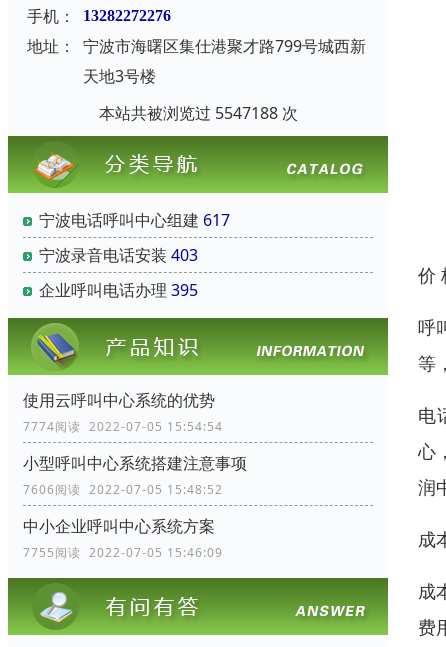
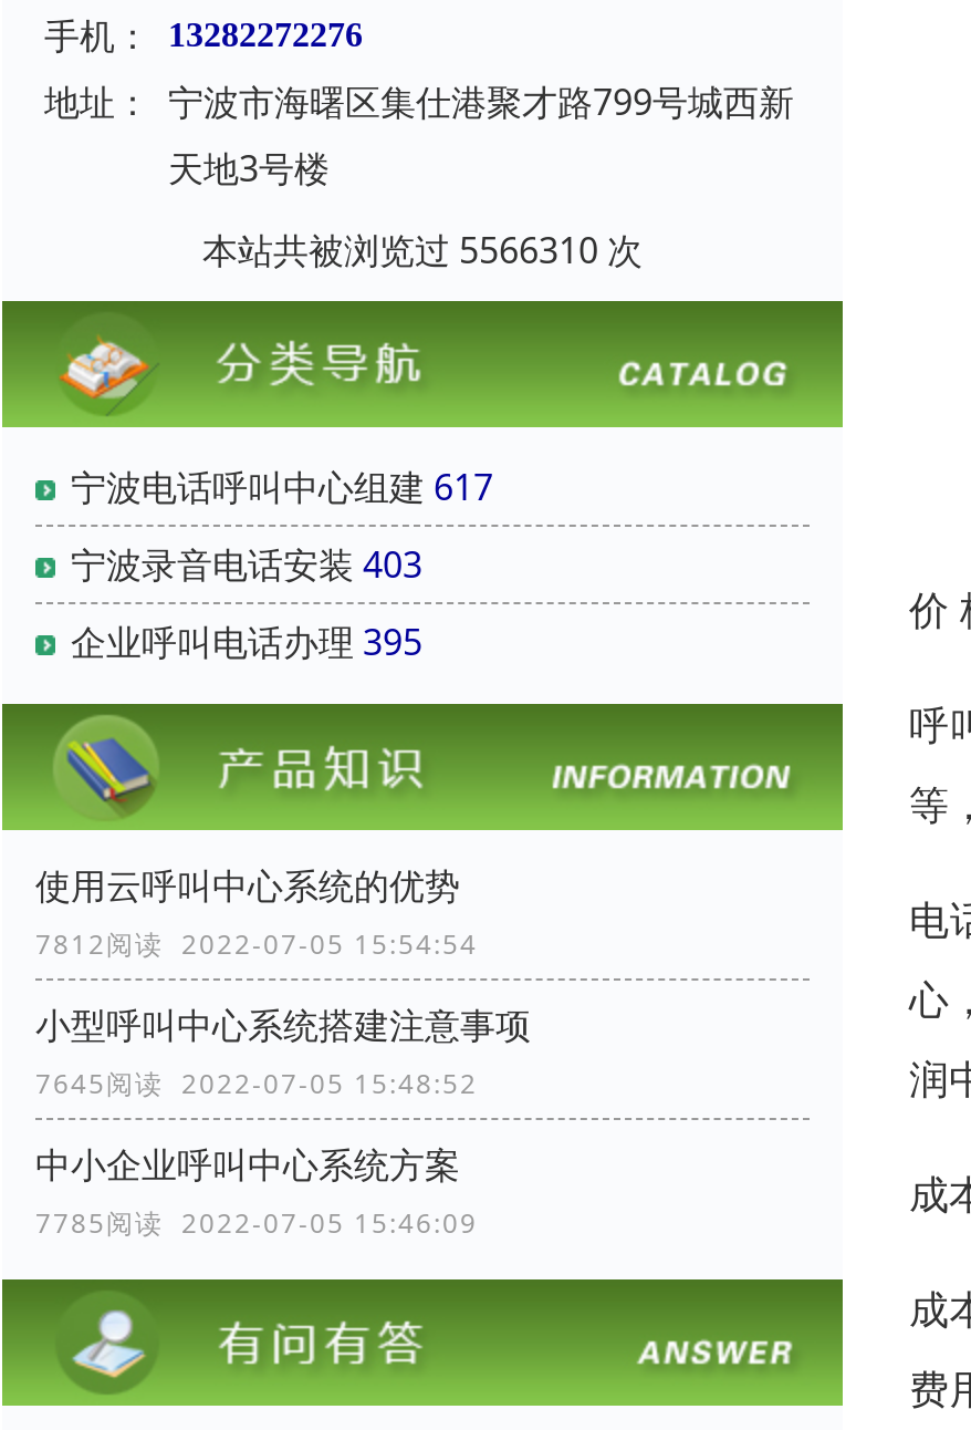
- 本站共被浏览过 5547188 次
+ 本站共被浏览过 5566310 次

- 7774阅读 2022-07-05 15:54:54
+ 7812阅读 2022-07-05 15:54:54

- 7606阅读 2022-07-05 15:48:52
+ 7645阅读 2022-07-05 15:48:52

- 7755阅读 2022-07-05 15:46:09
+ 7785阅读 2022-07-05 15:46:09
